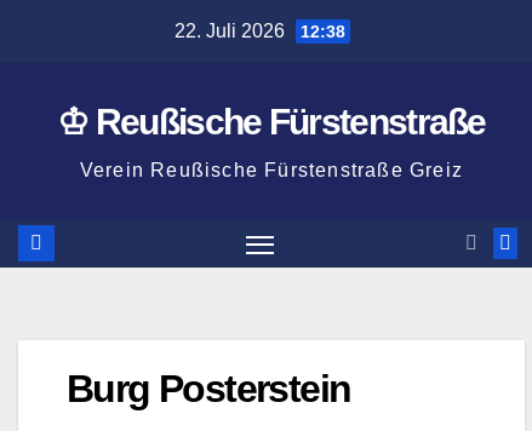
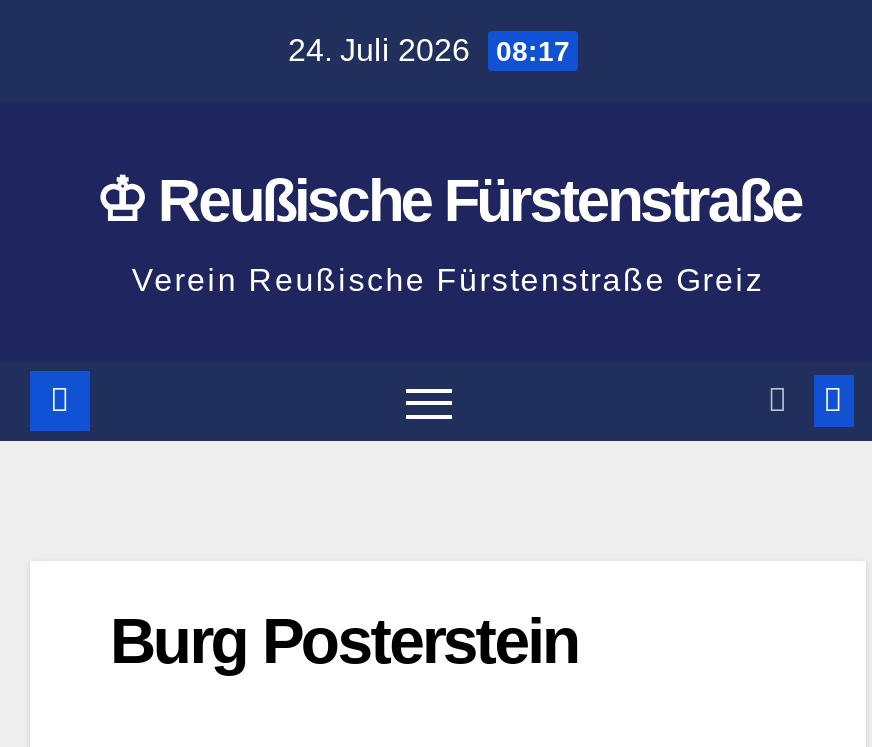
- 22. Juli 2026 12:38
+ 24. Juli 2026 08:17
